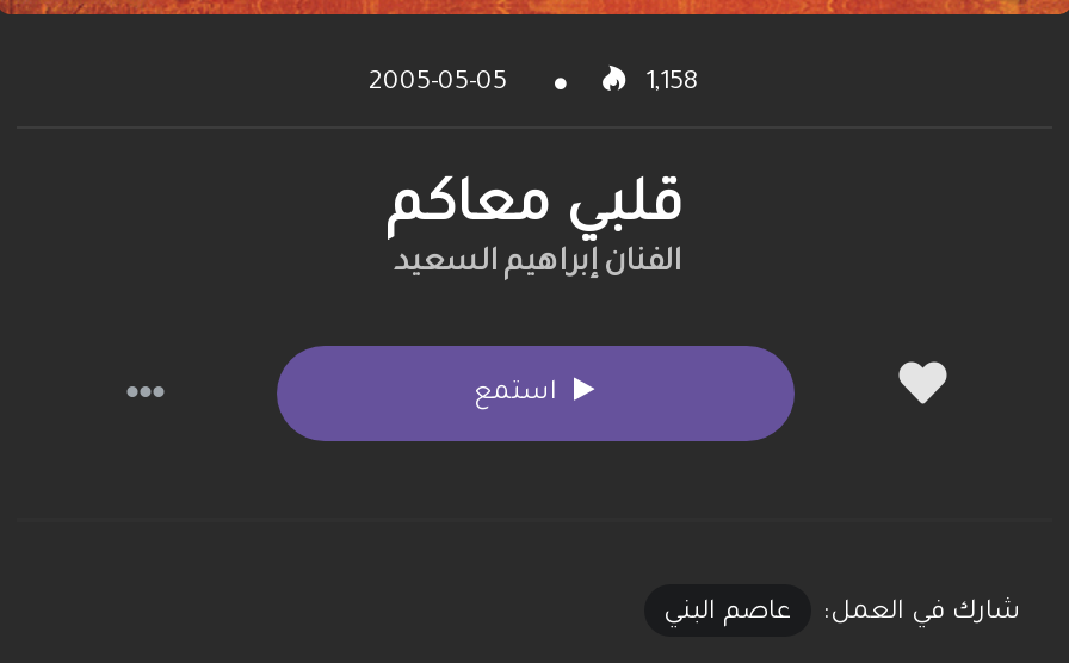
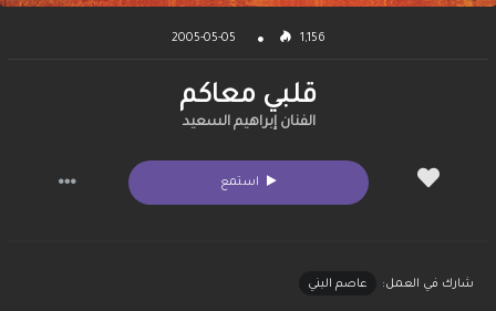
- 1,158
+ 1,156
